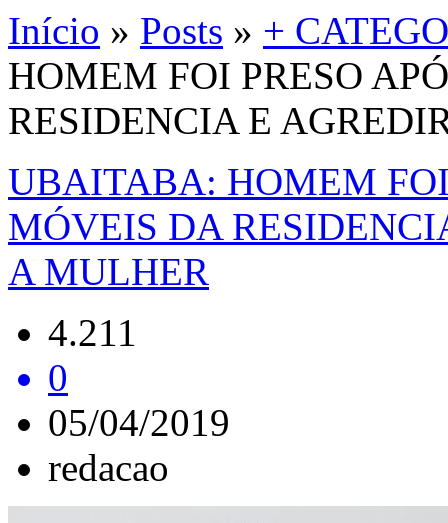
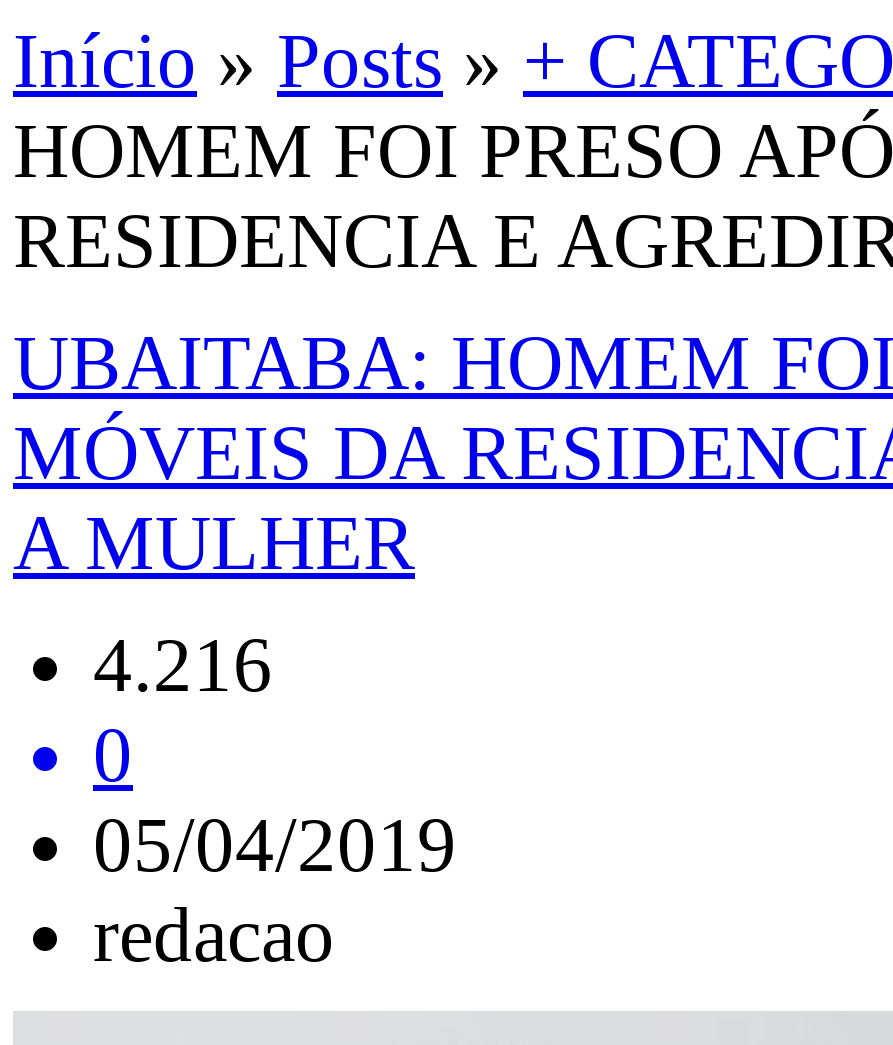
- 4.211
+ 4.216
